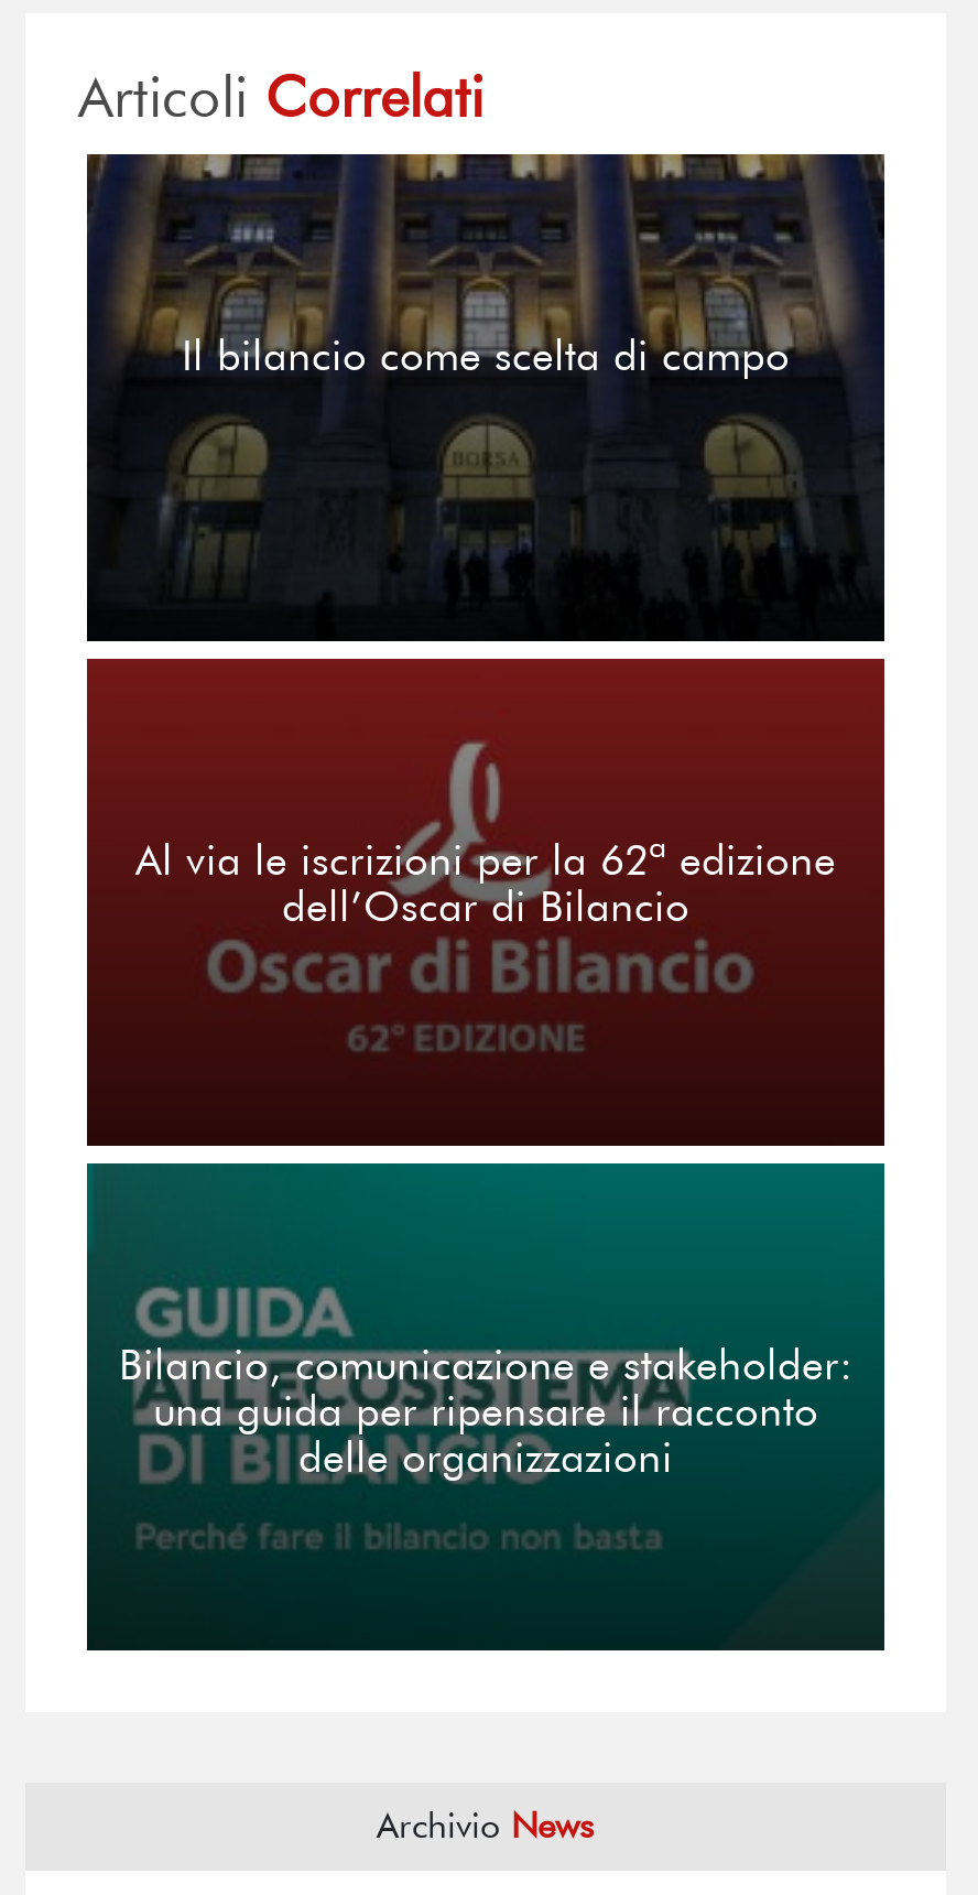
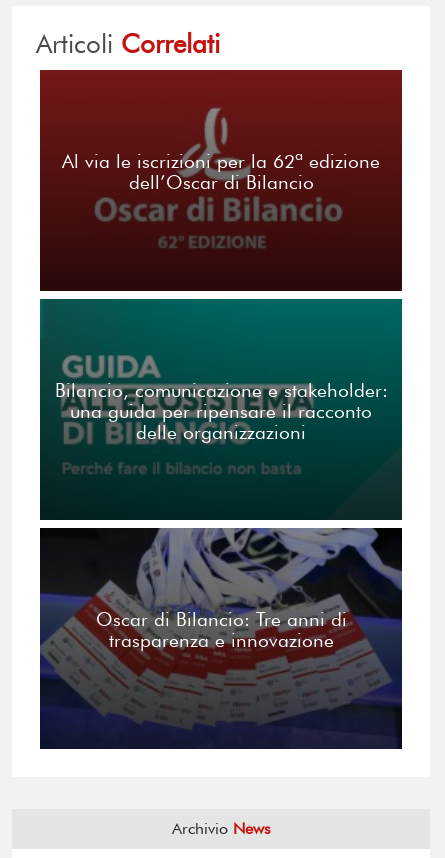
- [image]
- Il bilancio come scelta di campo

moved up: [image] | Al via le iscrizioni per la 62ª edizione | dell’Oscar di Bilancio | Bilancio, comunicazione e stakeholder: | una guida per ripensare il racconto | delle organizzazioni

moved up: [image]

+ [image]
+ Oscar di Bilancio: Tre anni di
+ trasparenza e innovazione
